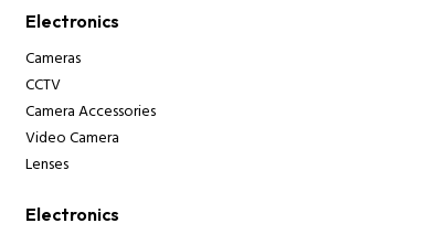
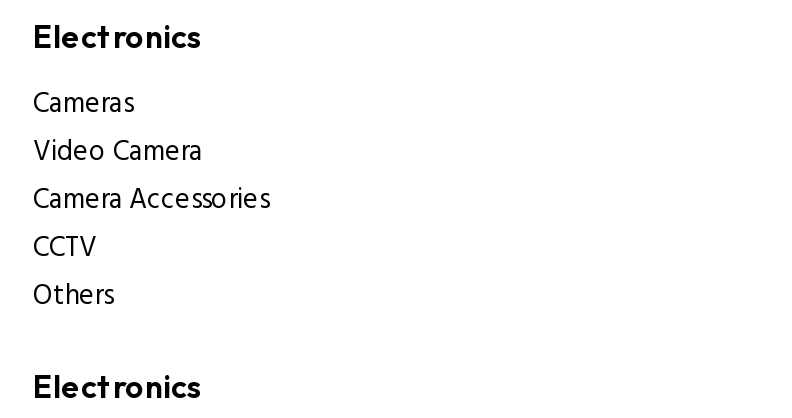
moved down: CCTV

moved up: Camera Accessories | Video Camera

- Lenses
+ Others
